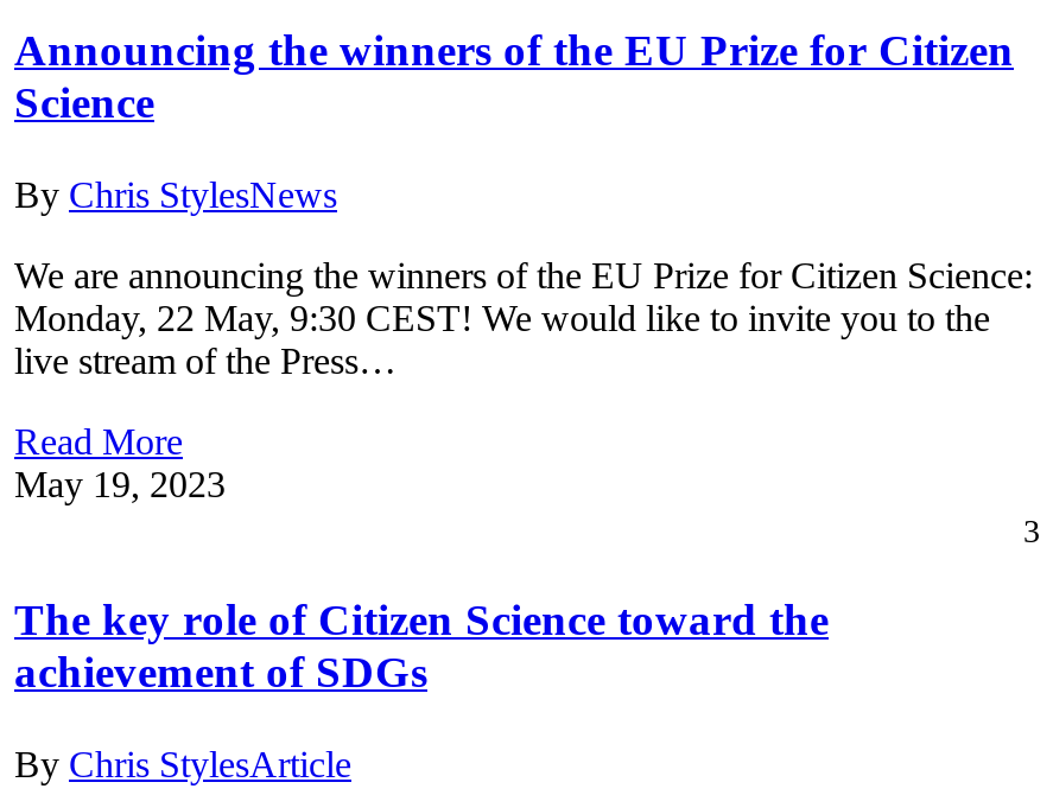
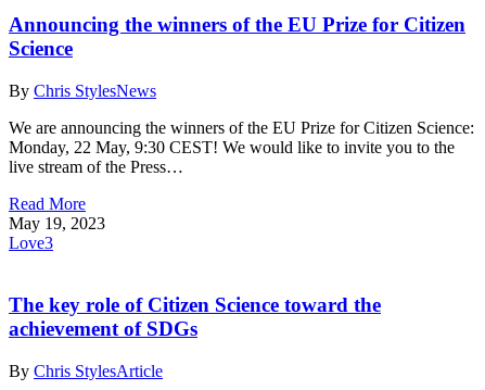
- 3
+ Love3
